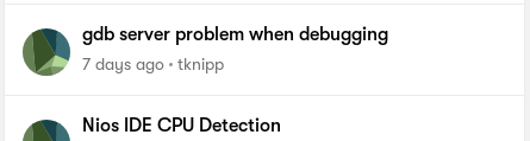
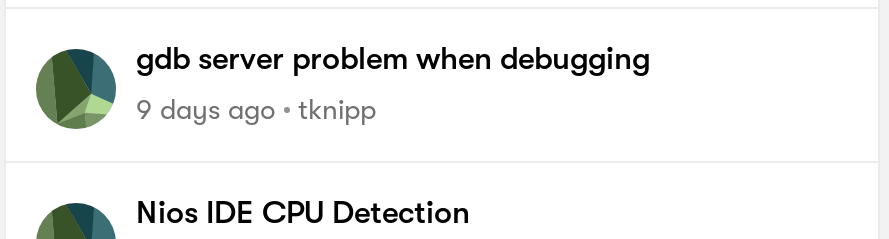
- 7 days ago tknipp
+ 9 days ago tknipp
